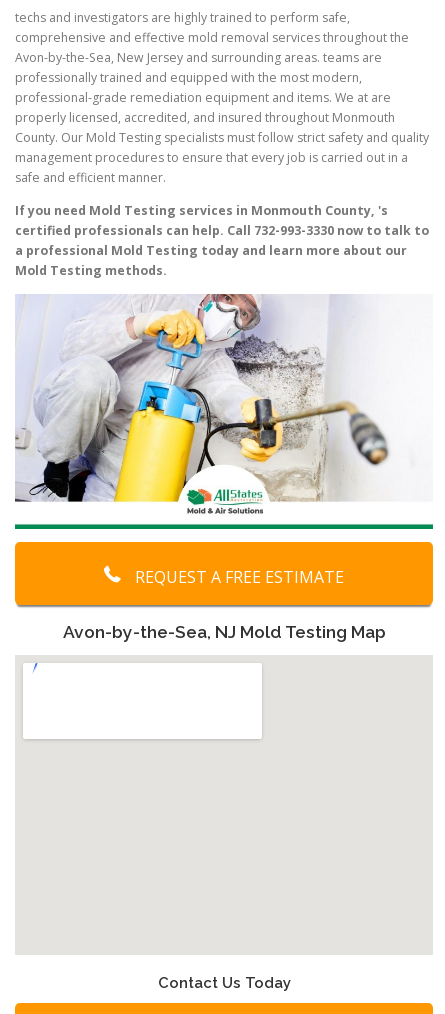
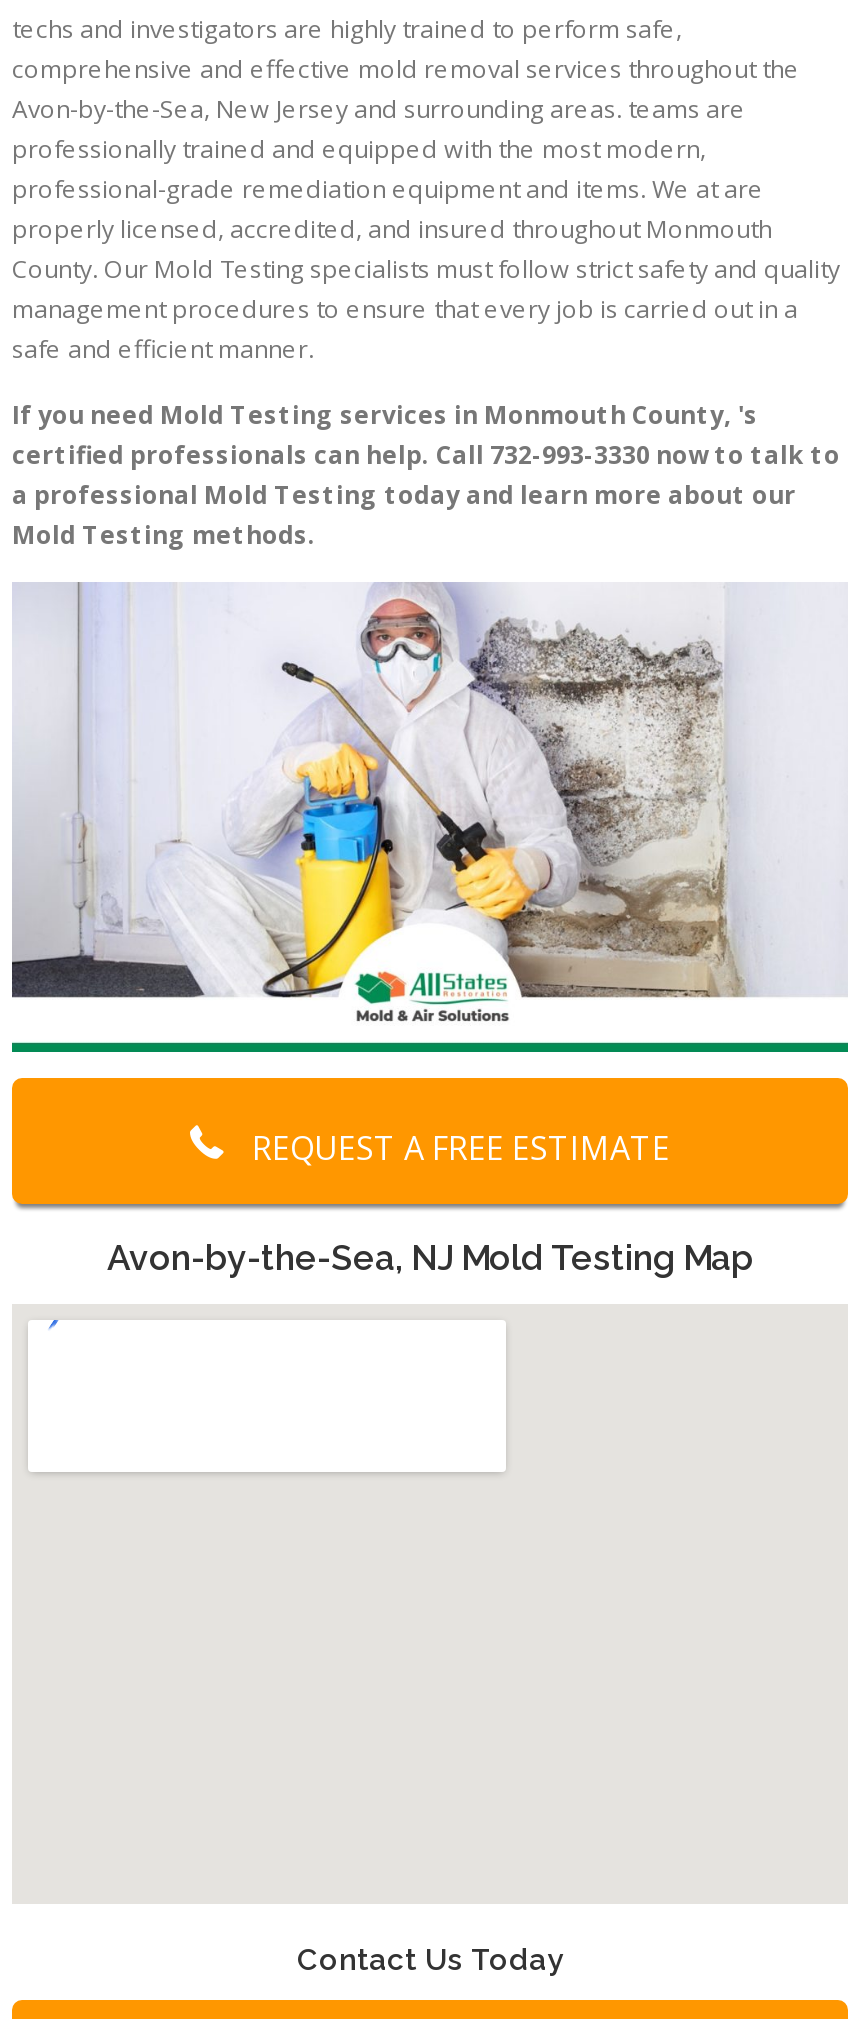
- [image]
+ [image]
